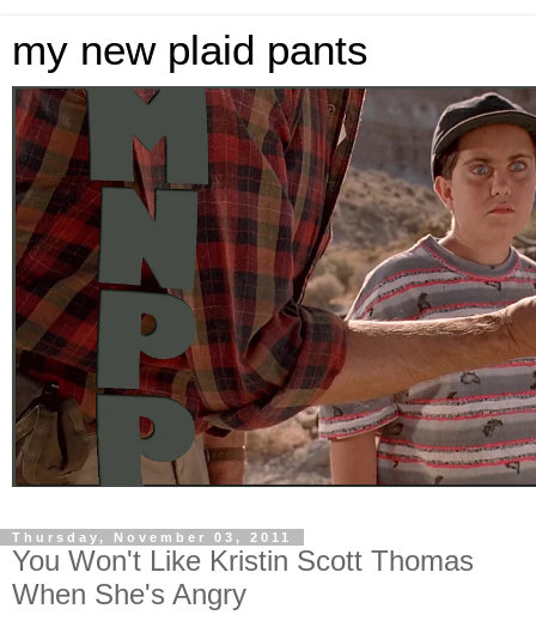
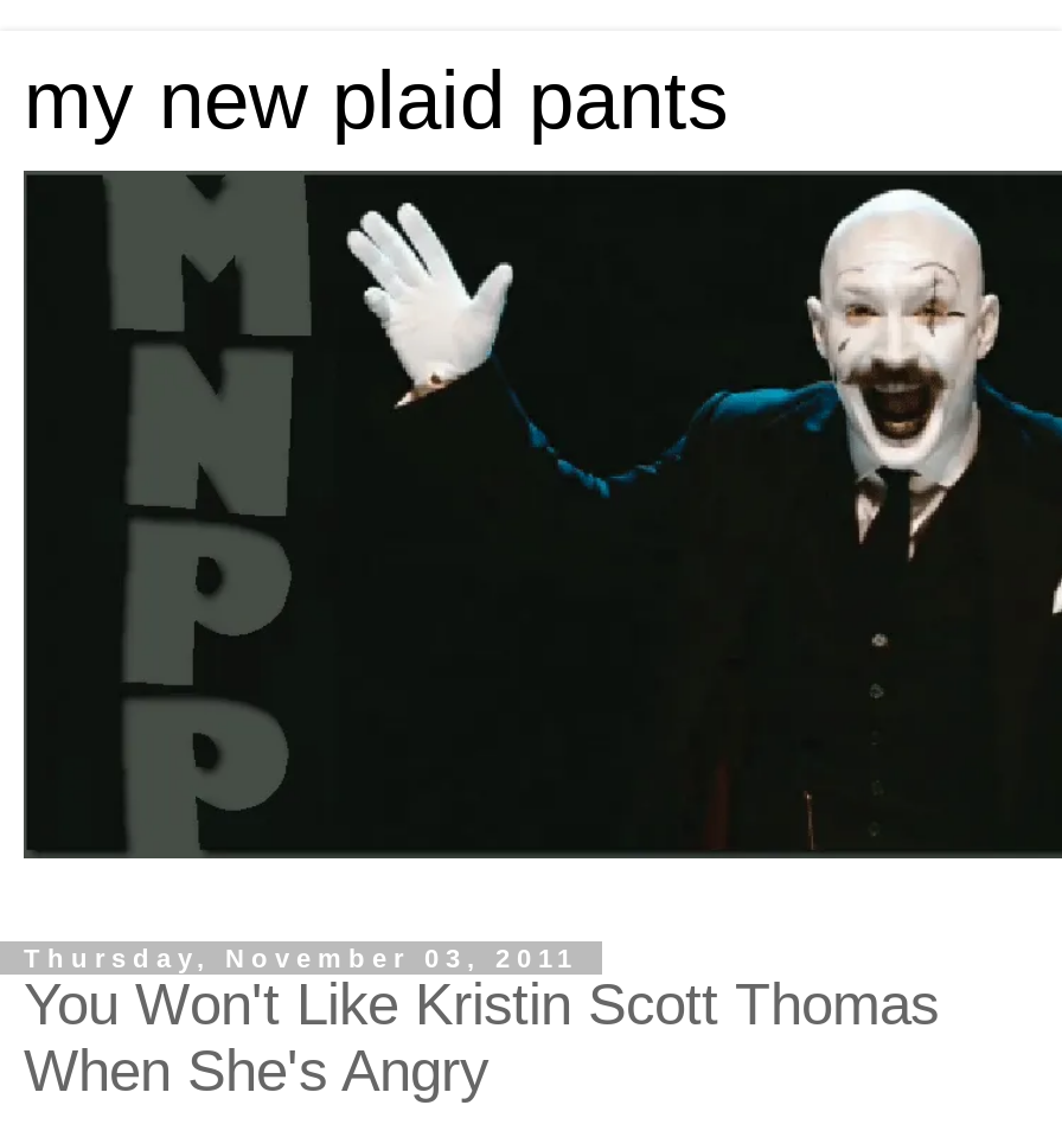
- [image]
+ [image]
